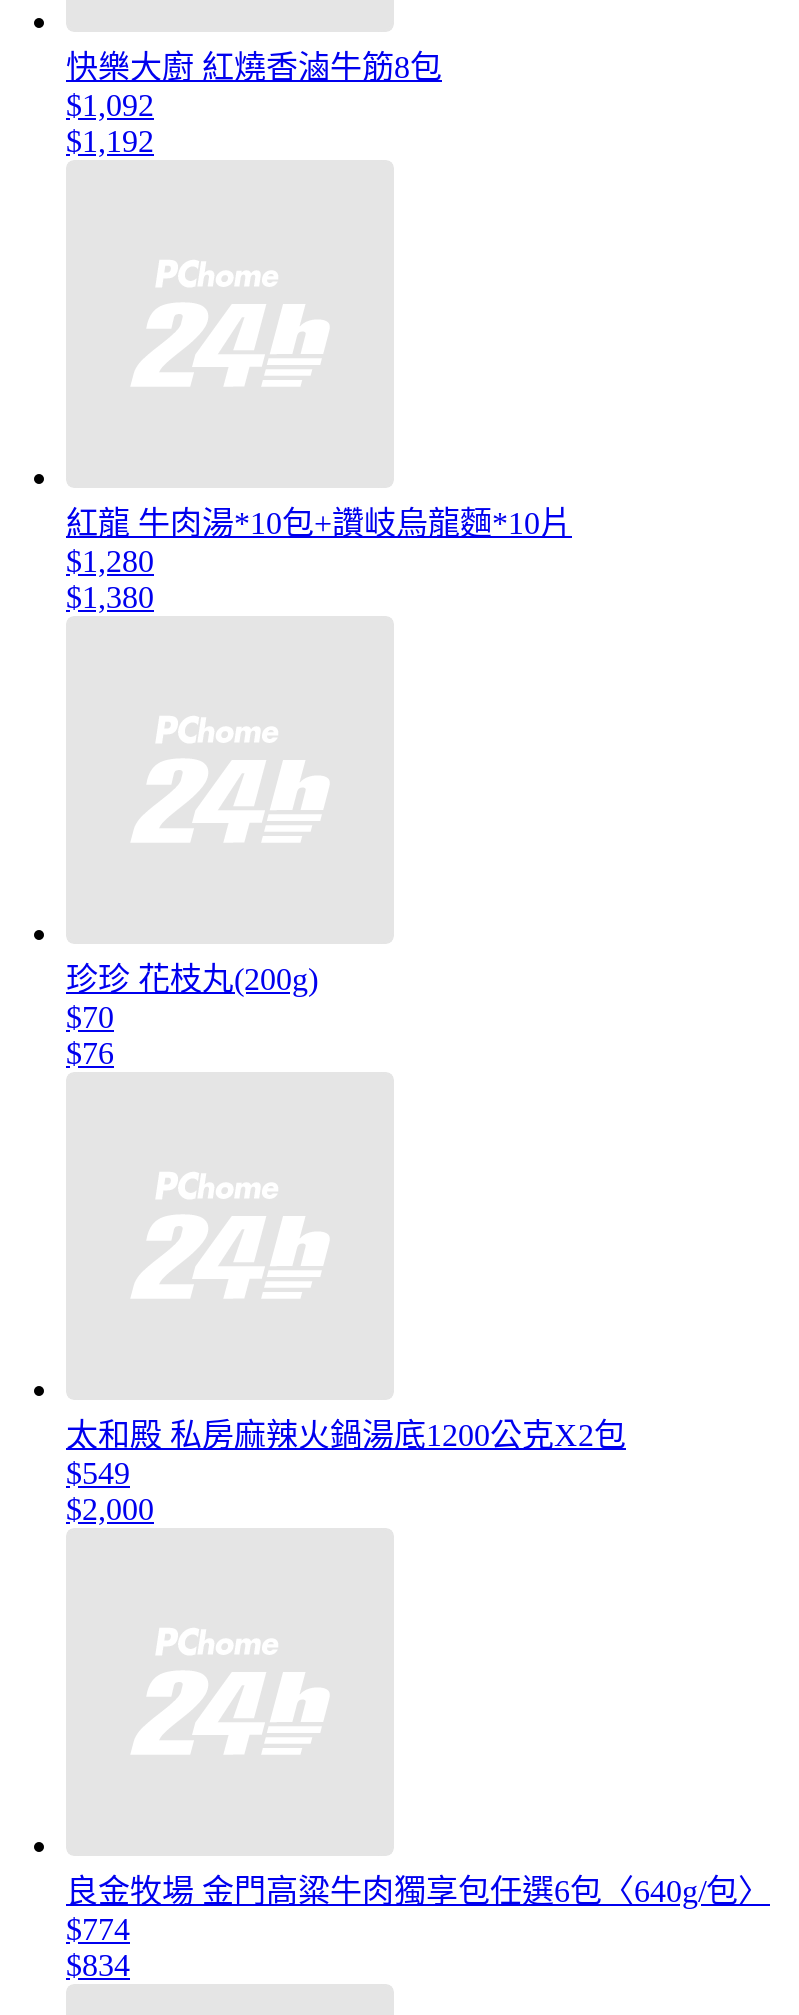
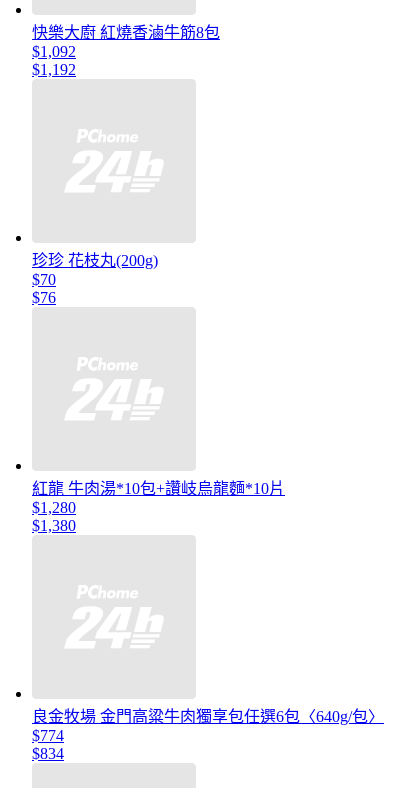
moved down: 紅龍 牛肉湯*10包+讚岐烏龍麵*10片 | $1,280 | $1,380

- 太和殿 私房麻辣火鍋湯底1200公克X2包
- $549
- $2,000
